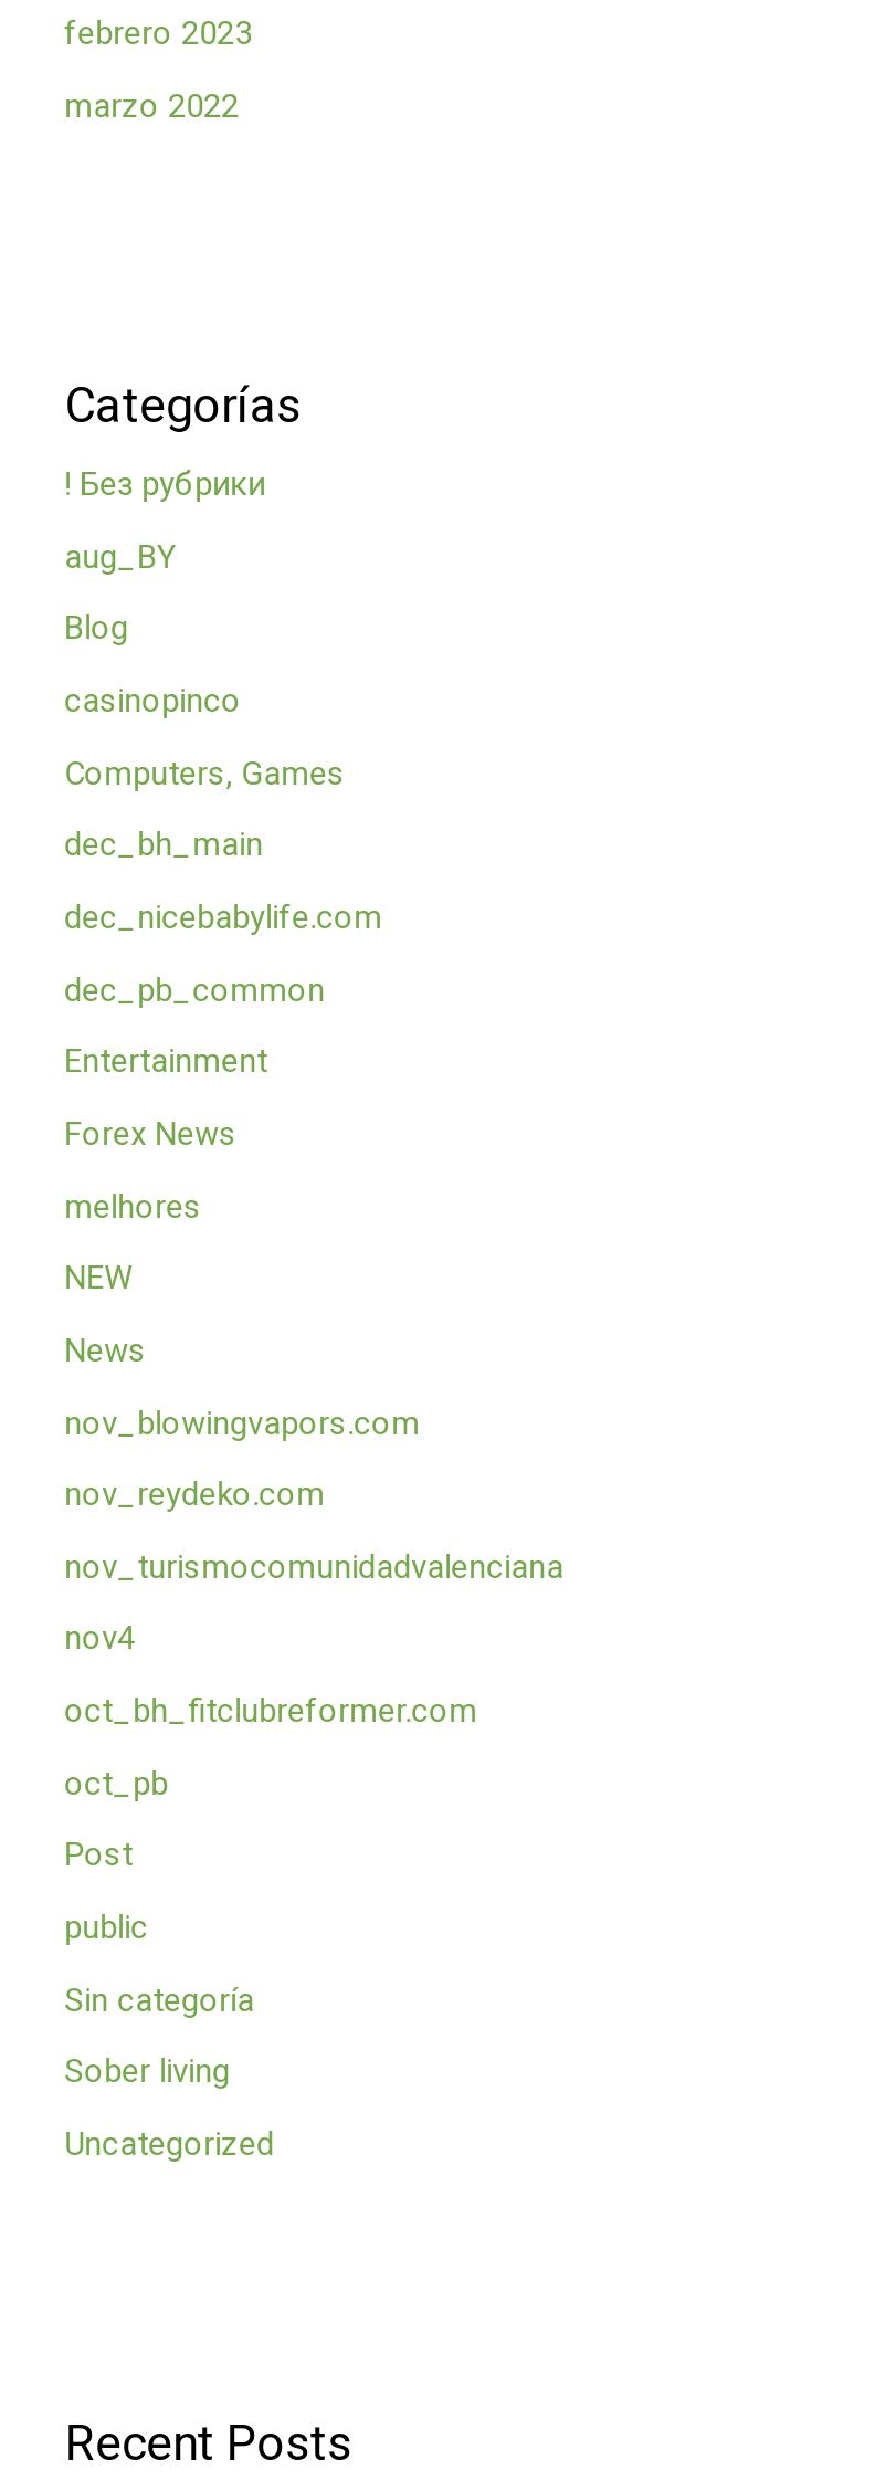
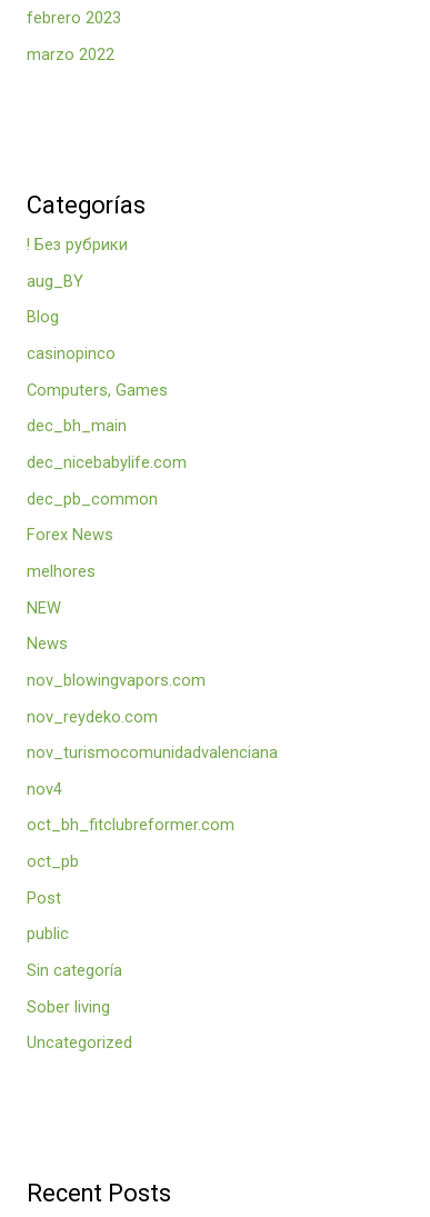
- Entertainment
